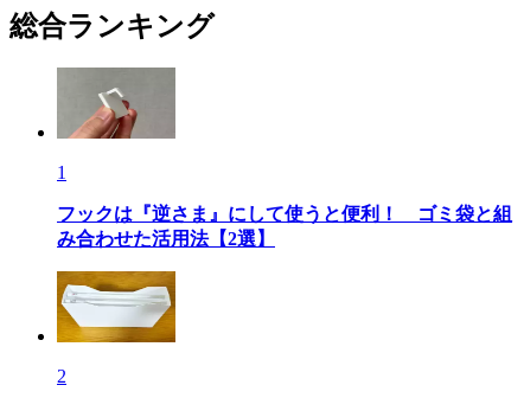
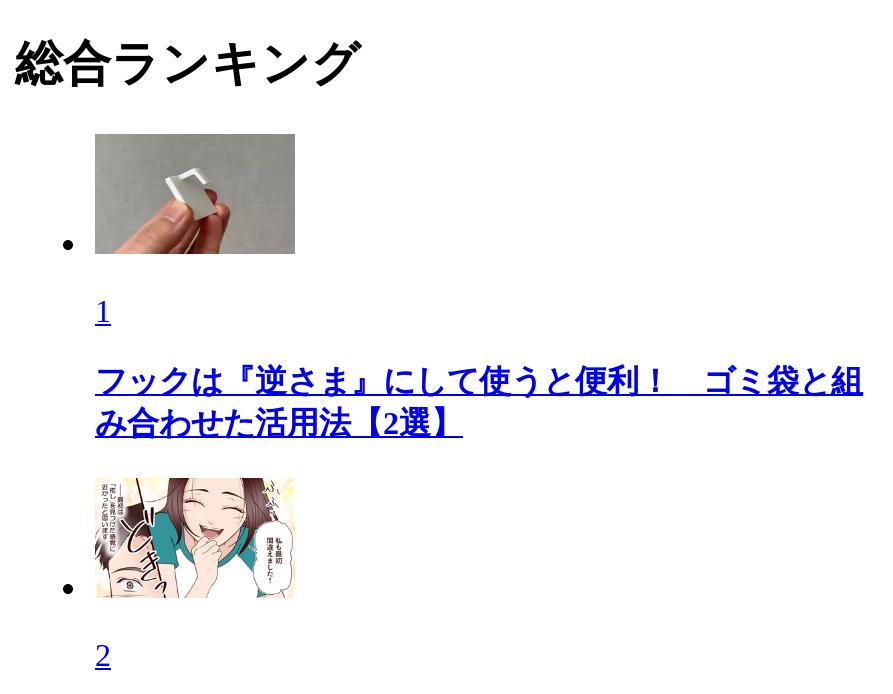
- [image]
+ [image]
